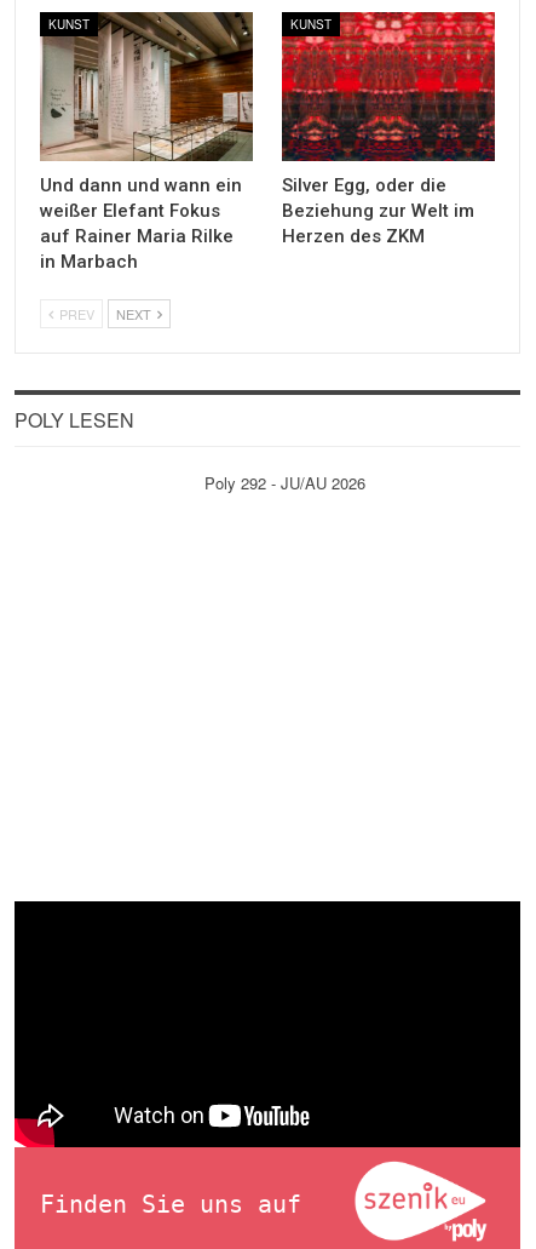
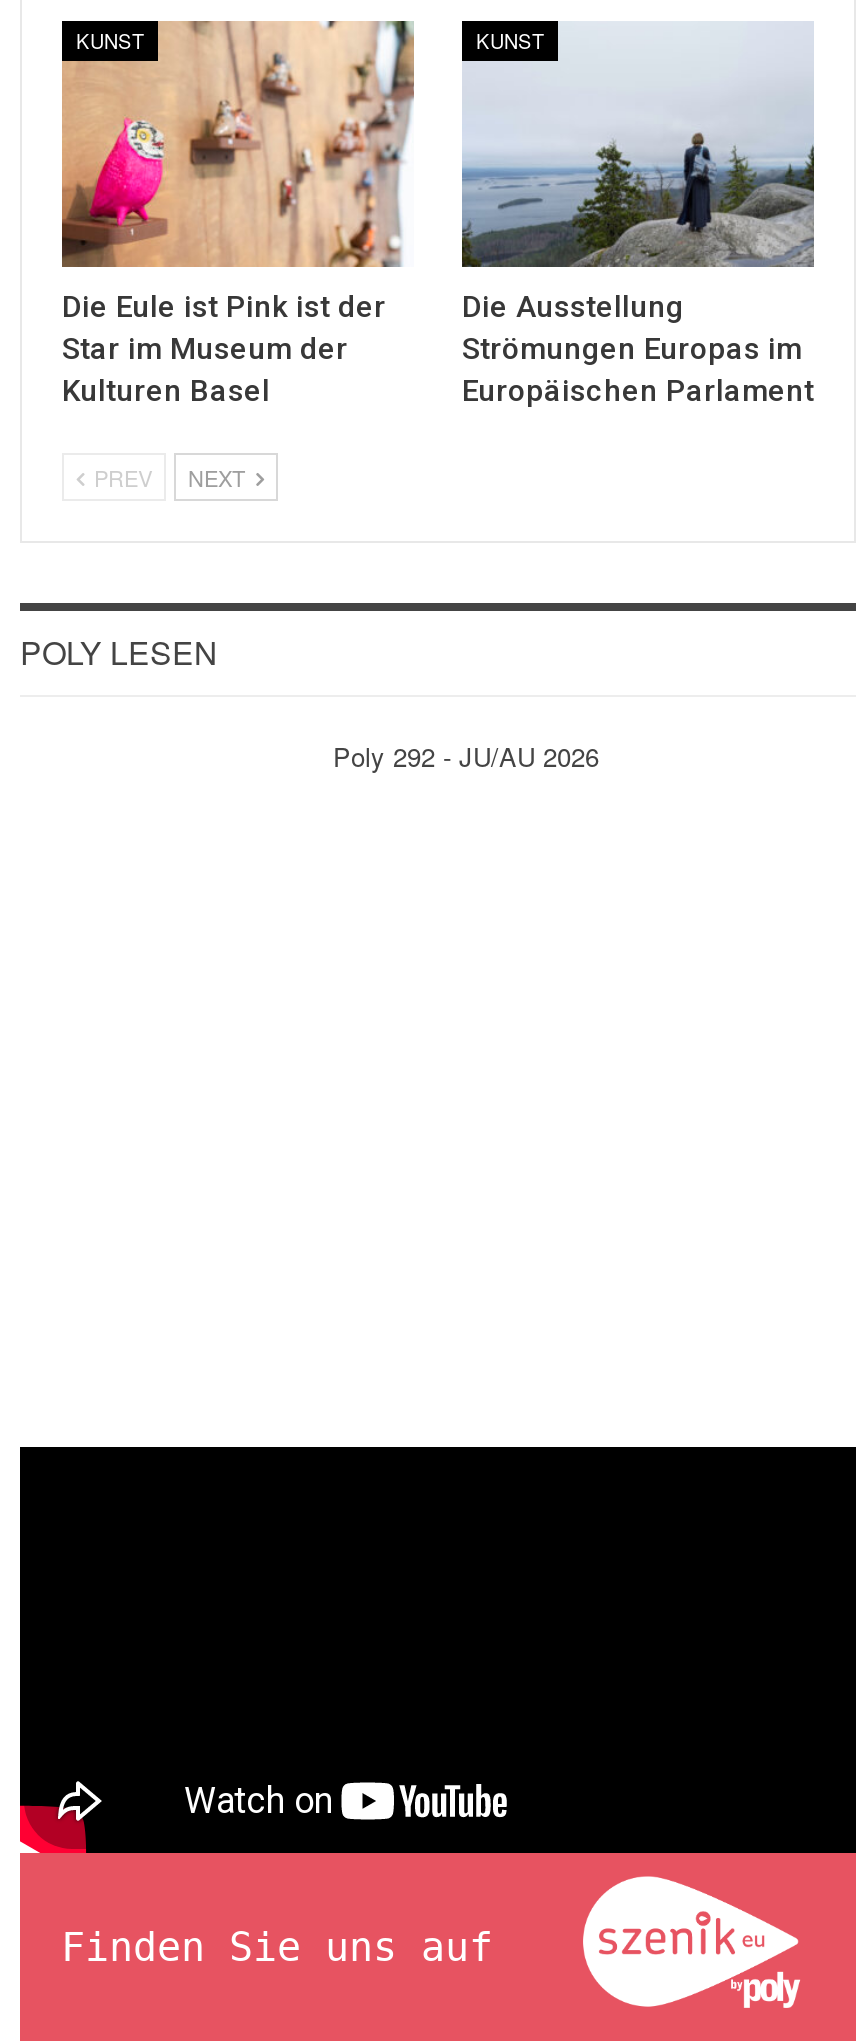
- [image]
- Und dann und wann ein
- weißer Elefant Fokus
- auf Rainer Maria Rilke
- in Marbach
+ [image]
+ Die Eule ist Pink ist der
+ Star im Museum der
+ Kulturen Basel

- [image]
- Silver Egg, oder die
- Beziehung zur Welt im
- Herzen des ZKM
+ [image]
+ Die Ausstellung
+ Strömungen Europas im
+ Europäischen Parlament
